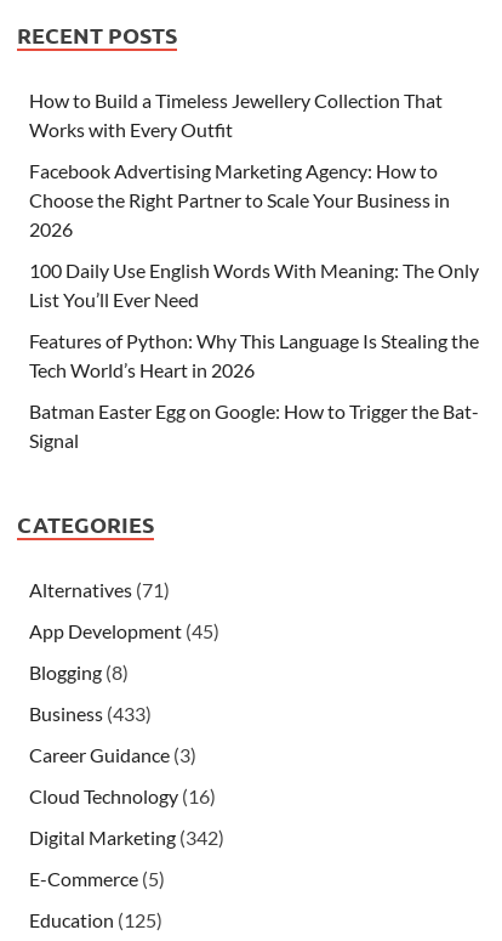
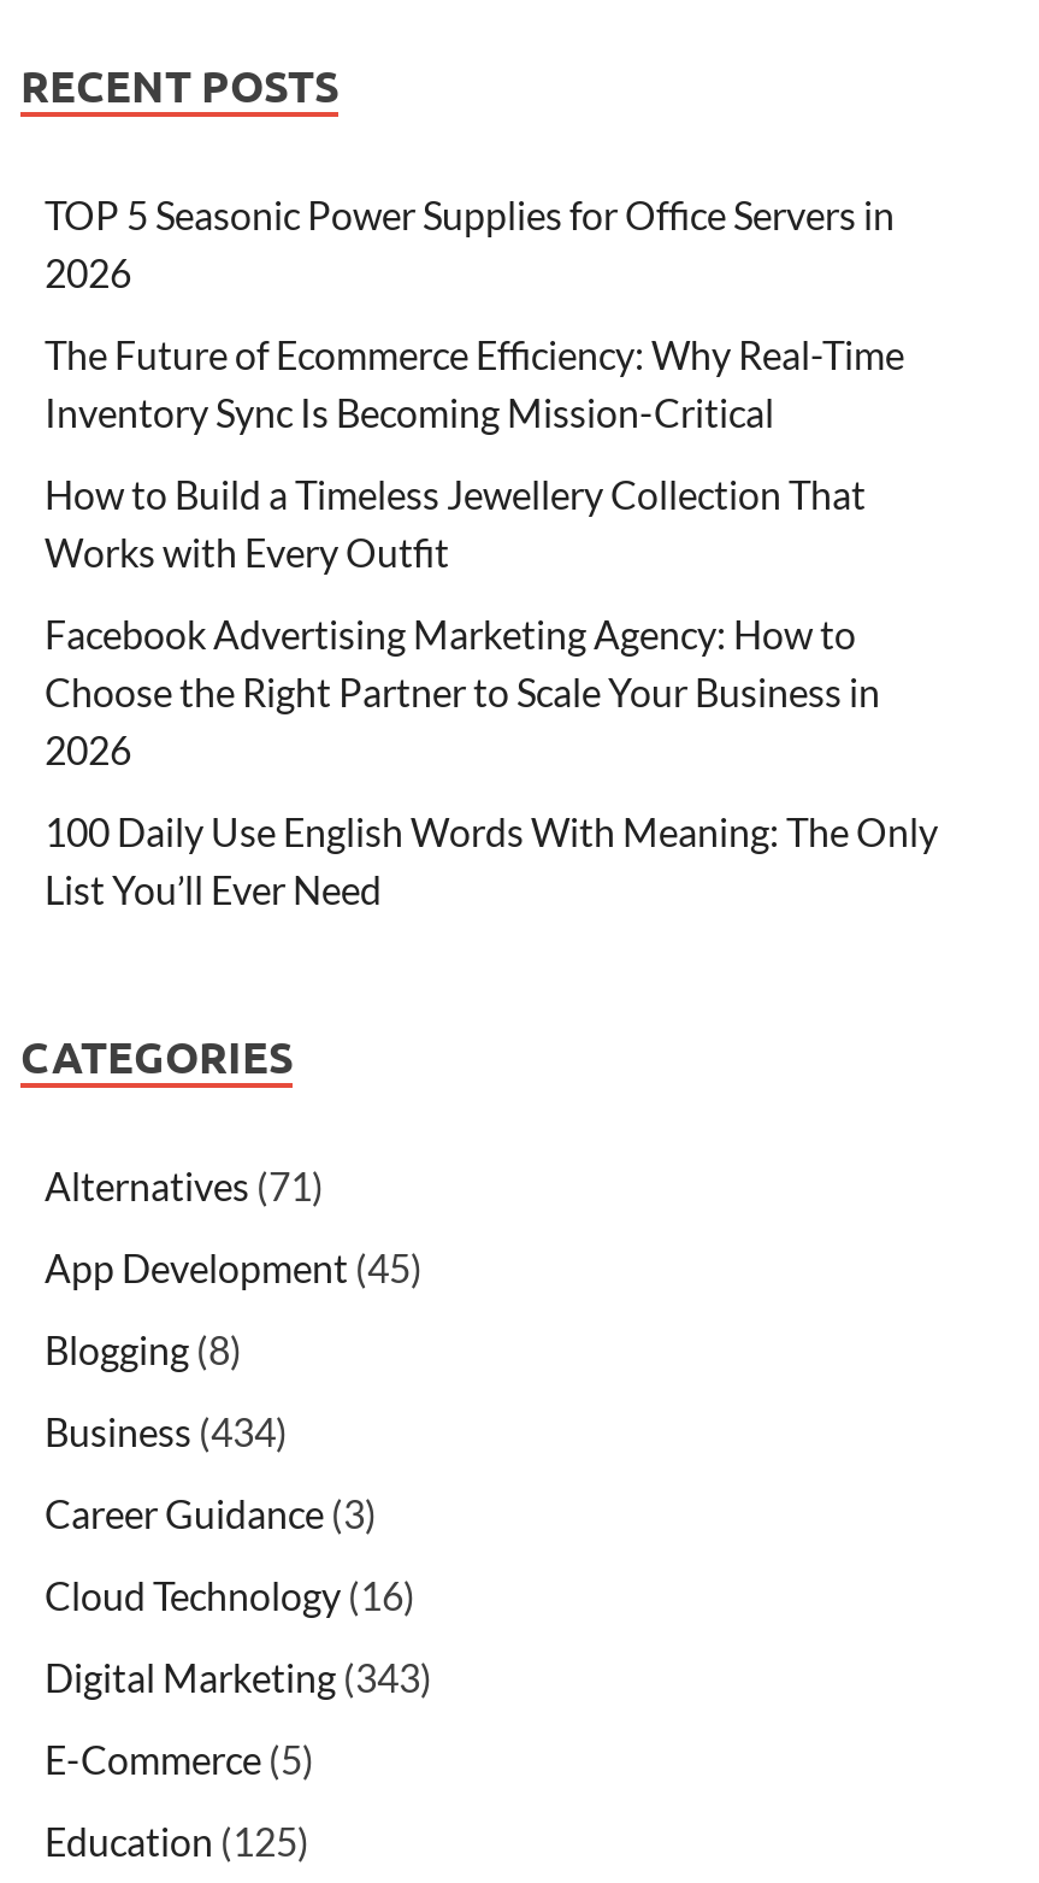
+ TOP 5 Seasonic Power Supplies for Office Servers in
+ 2026
+ The Future of Ecommerce Efficiency: Why Real-Time
+ Inventory Sync Is Becoming Mission-Critical

moved down: How to Build a Timeless Jewellery Collection That | Works with Every Outfit | Facebook Advertising Marketing Agency: How to | Choose the Right Partner to Scale Your Business in | 2026 | 100 Daily Use English Words With Meaning: The Only | List You’ll Ever Need

- Features of Python: Why This Language Is Stealing the
- Tech World’s Heart in 2026
- Batman Easter Egg on Google: How to Trigger the Bat-
- Signal

- Business (433)
+ Business (434)

- Digital Marketing (342)
+ Digital Marketing (343)
